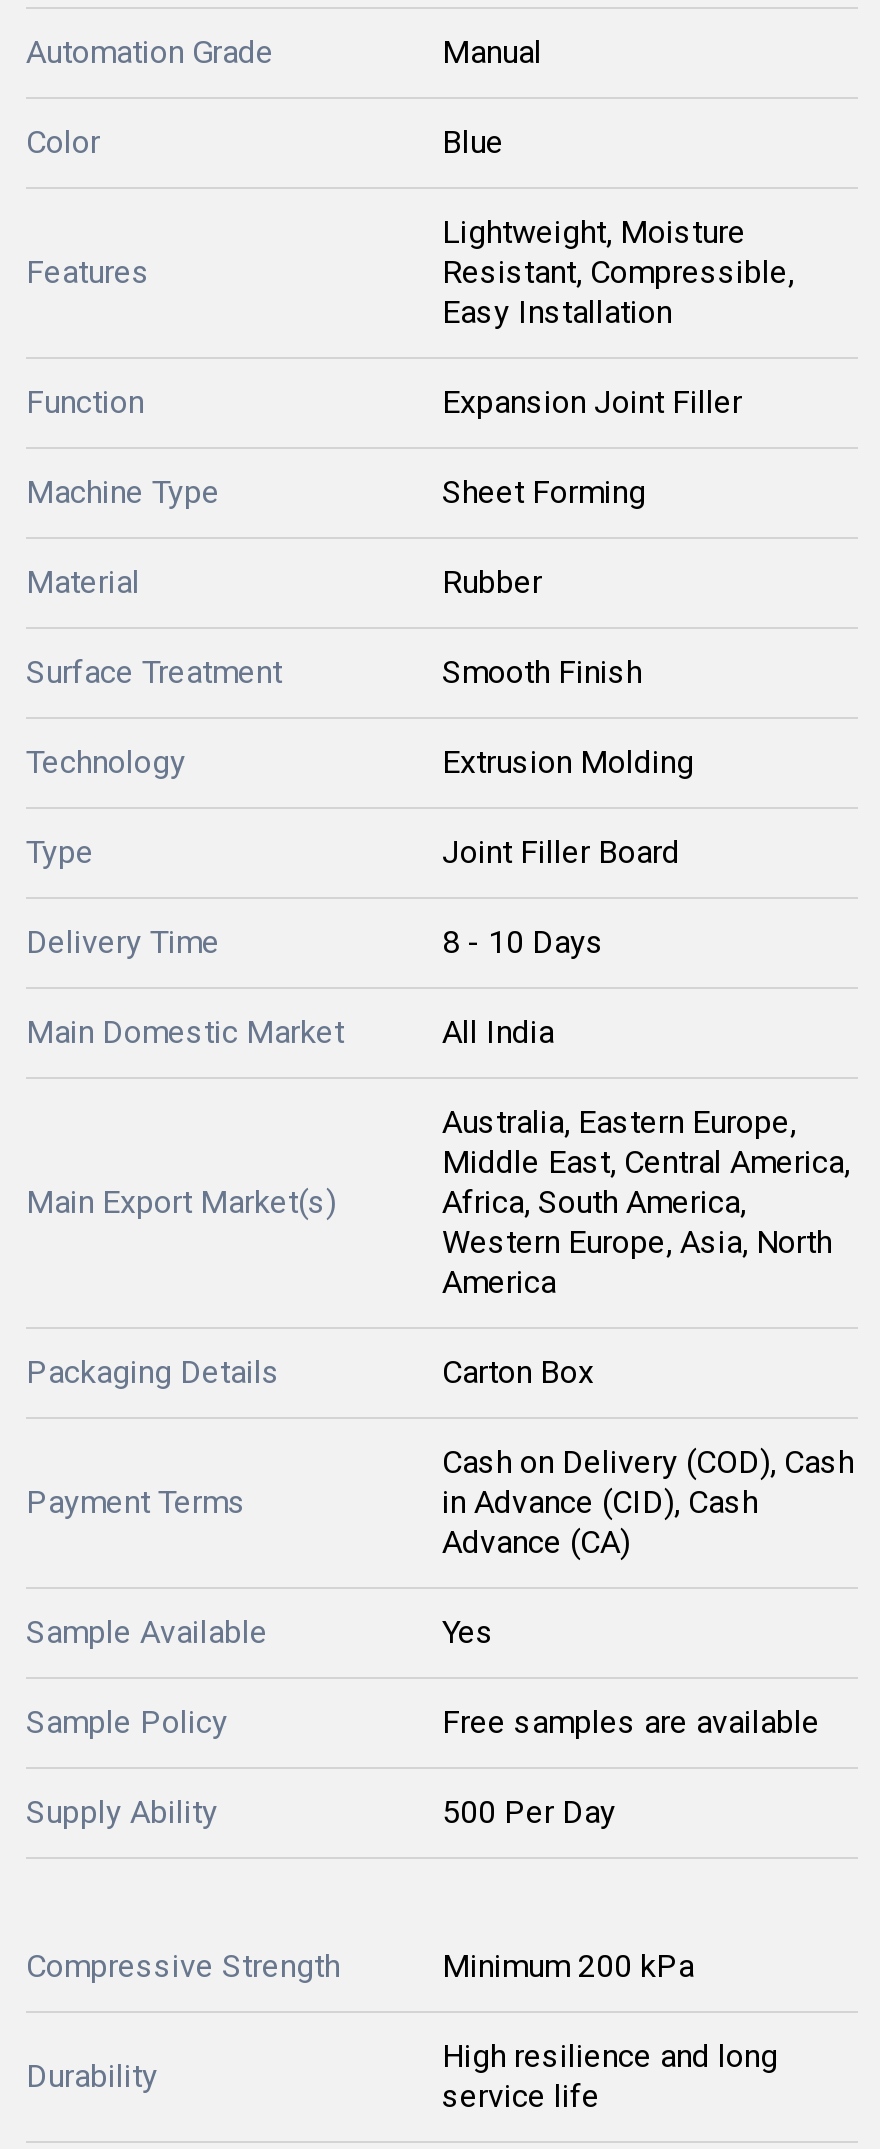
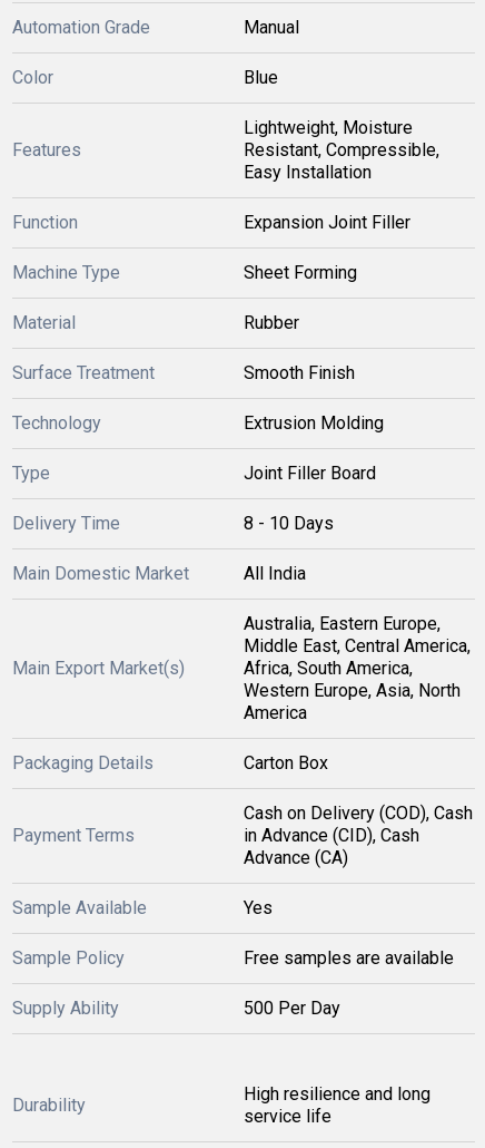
- Compressive Strength
- Minimum 200 kPa
